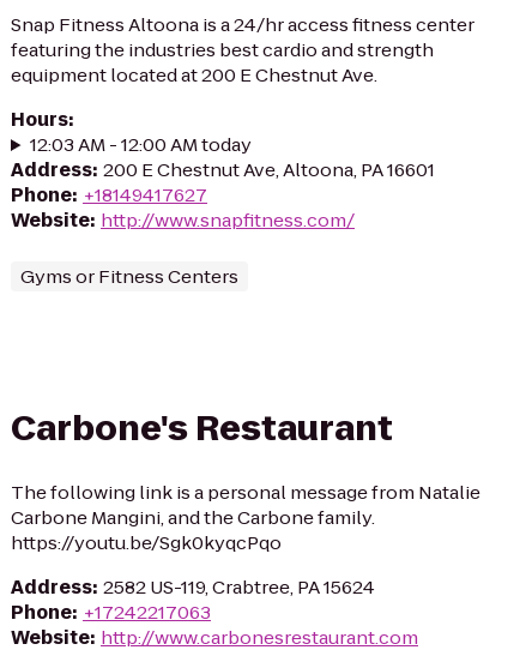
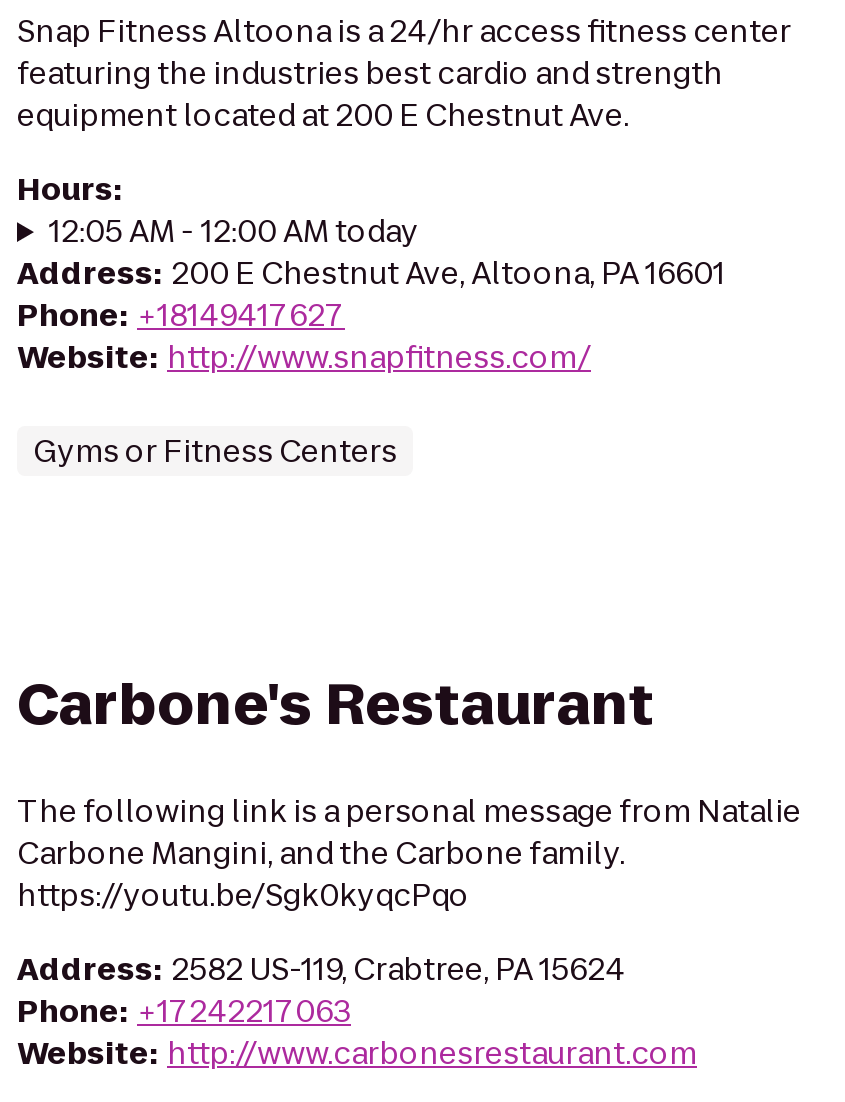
- 12:03 AM - 12:00 AM today
+ 12:05 AM - 12:00 AM today
